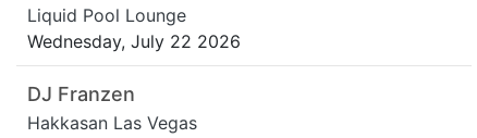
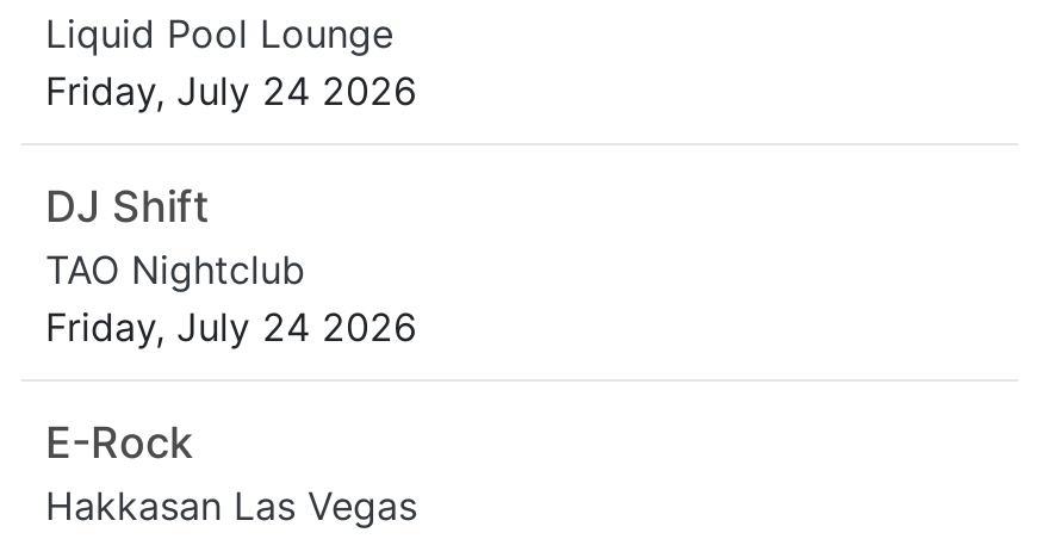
- Wednesday, July 22 2026
- DJ Franzen
+ Friday, July 24 2026
+ DJ Shift
+ TAO Nightclub
+ Friday, July 24 2026
+ E-Rock
